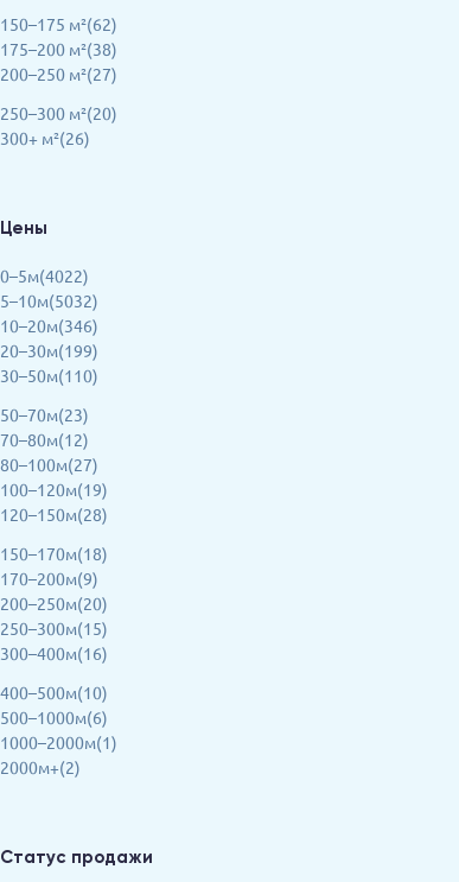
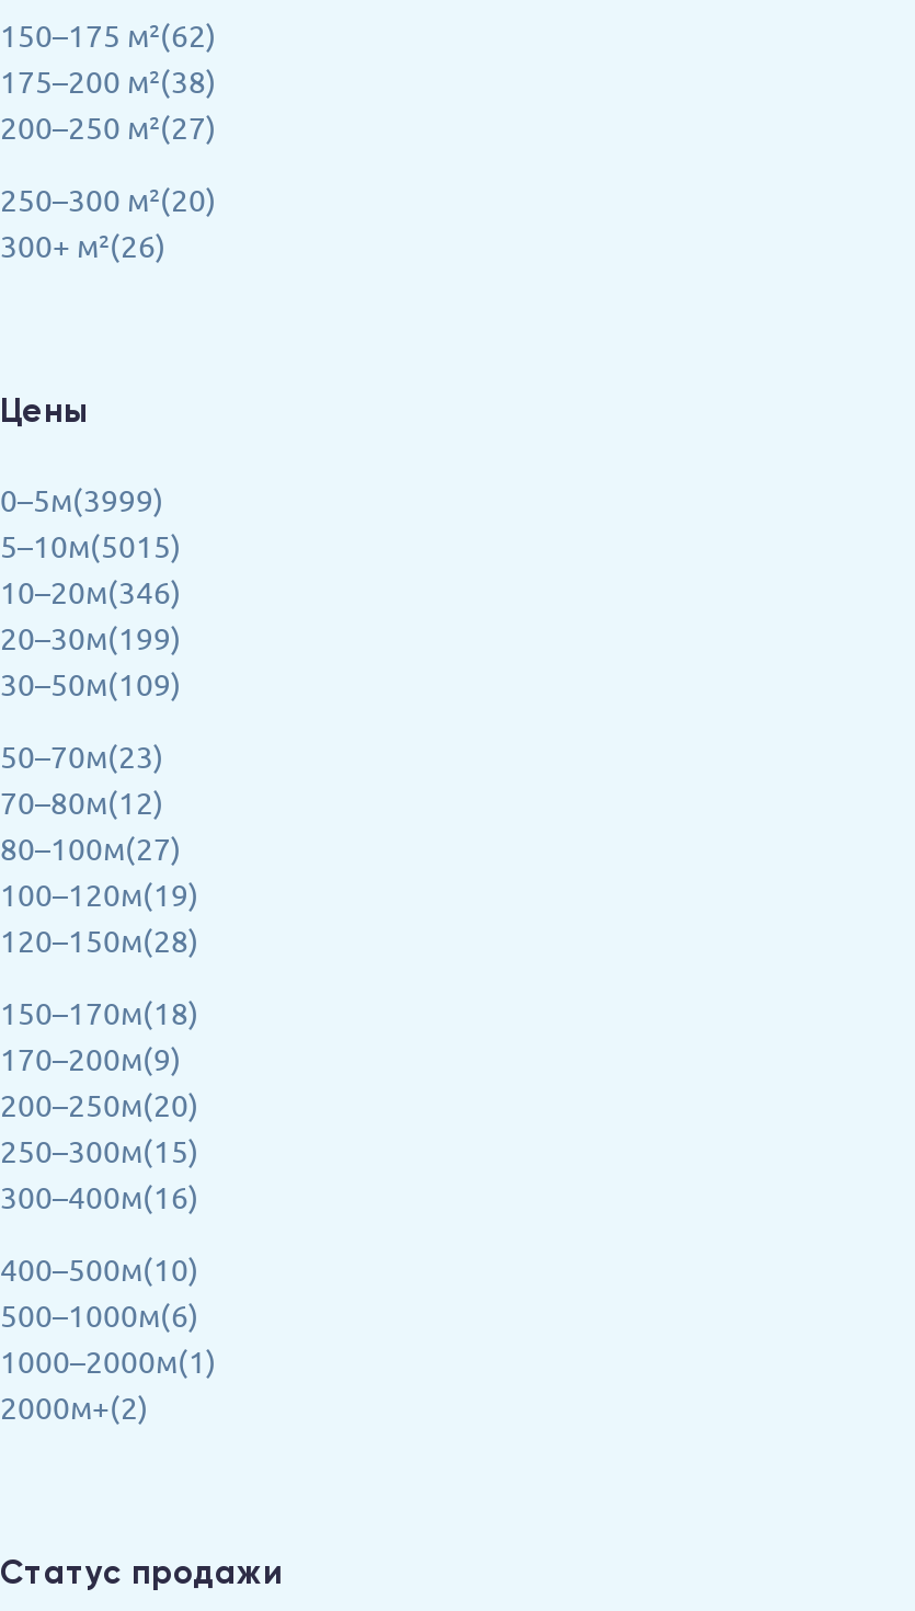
- 0–5м(4022)
- 5–10м(5032)
+ 0–5м(3999)
+ 5–10м(5015)

- 30–50м(110)
+ 30–50м(109)
